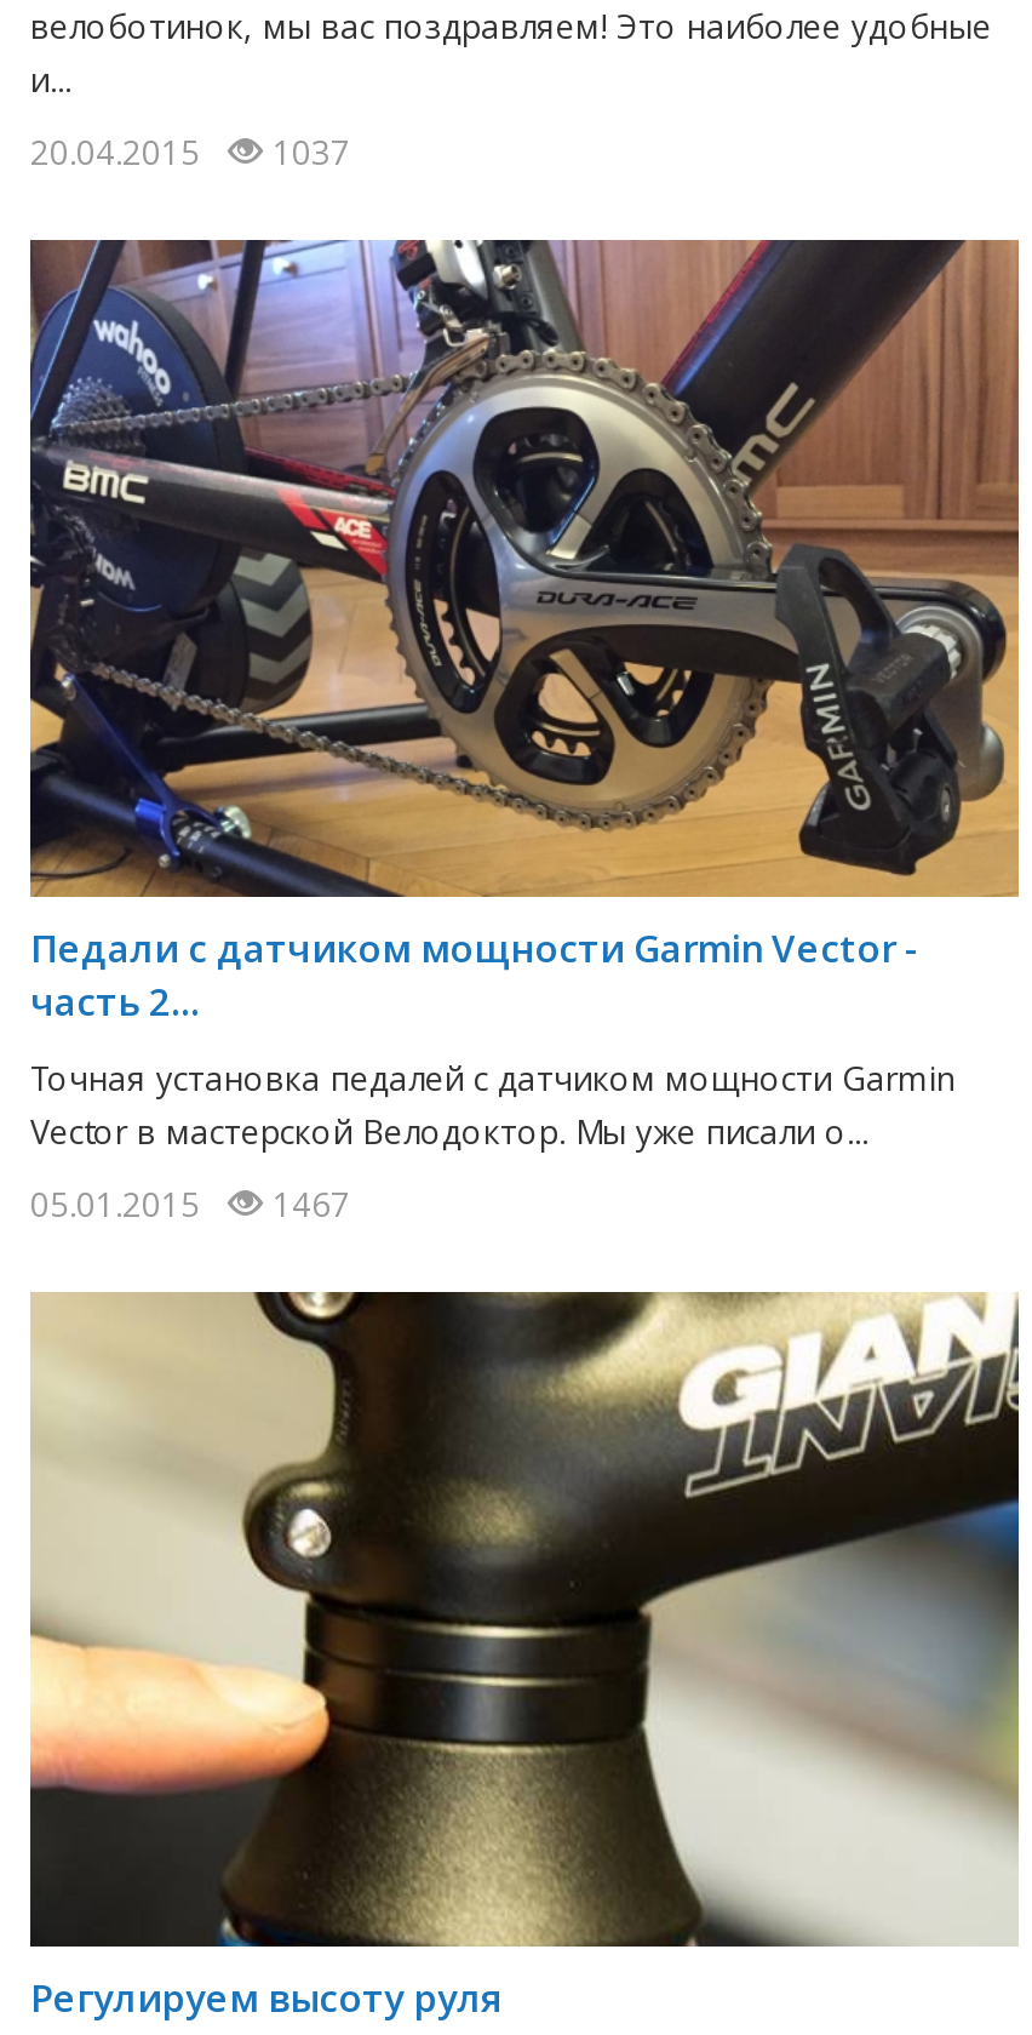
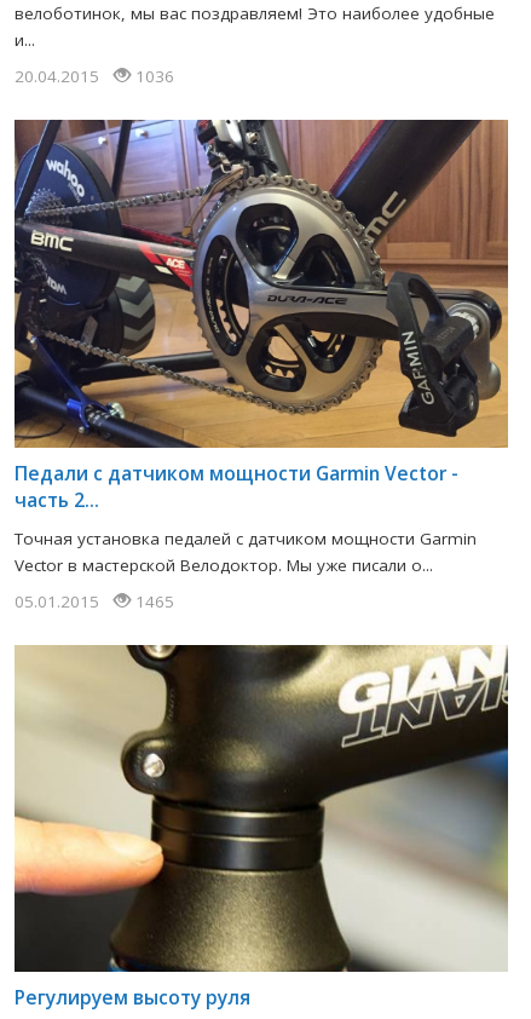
- 20.04.2015 1037
+ 20.04.2015 1036

- 05.01.2015 1467
+ 05.01.2015 1465
